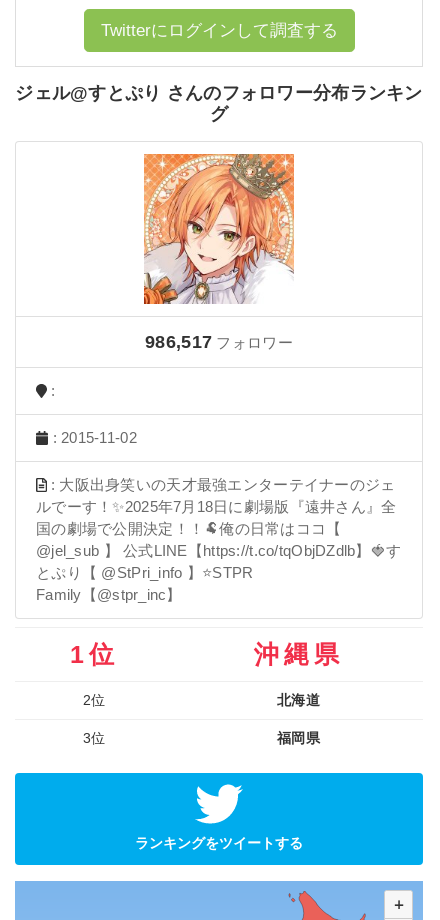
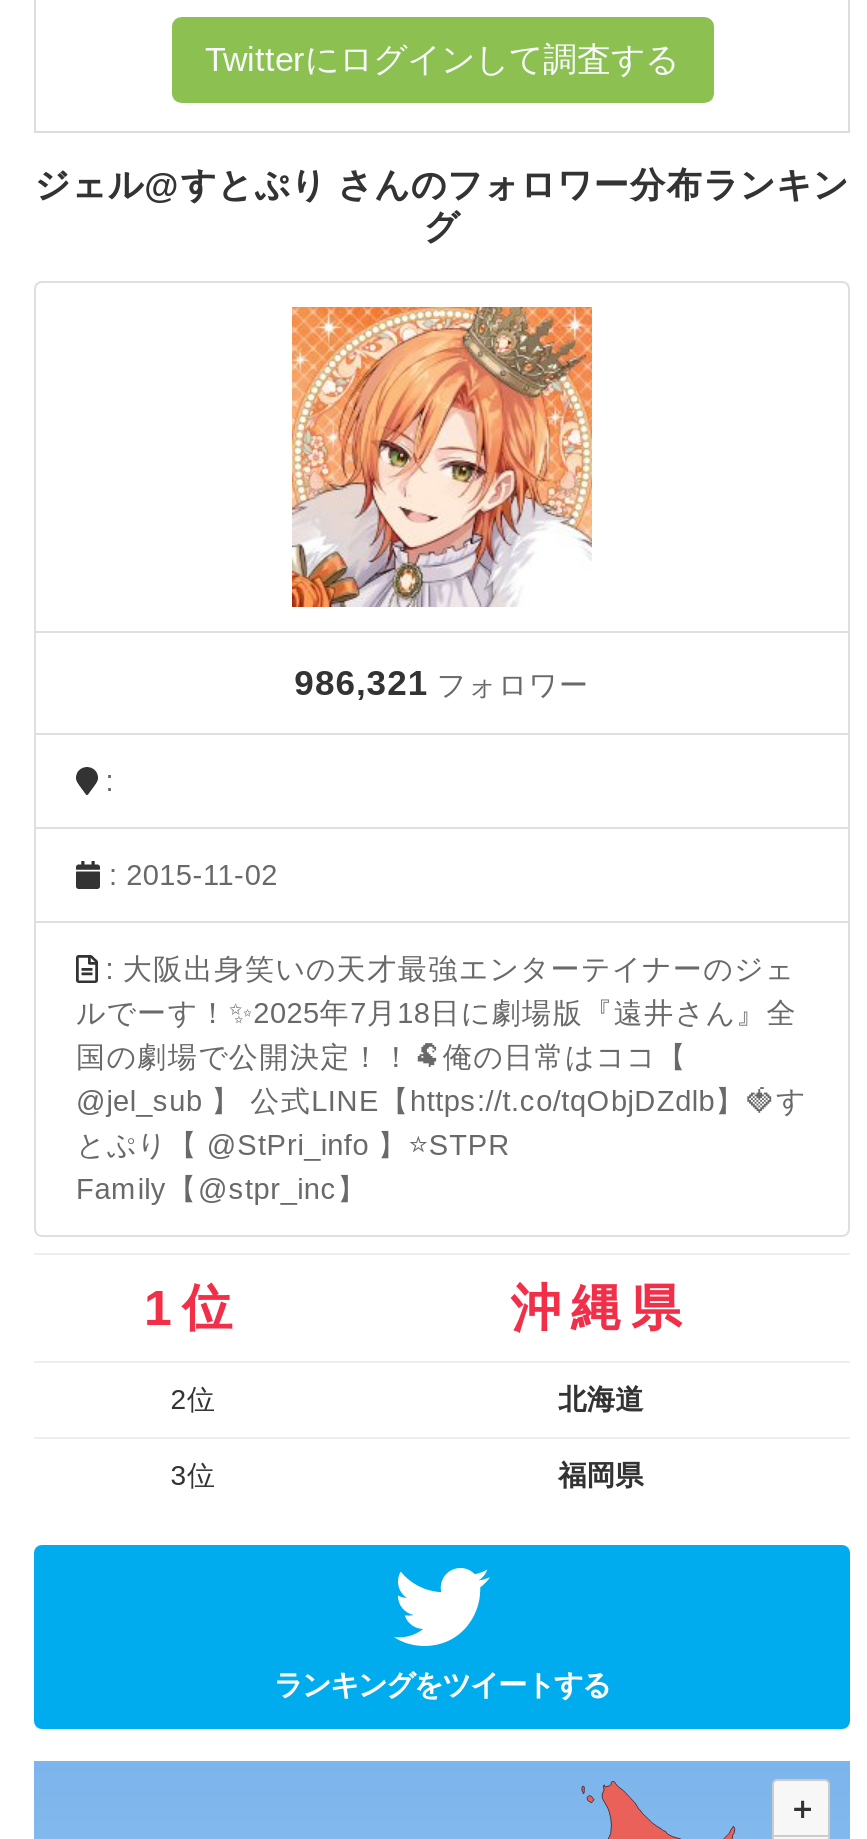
- 986,517 フォロワー
+ 986,321 フォロワー
